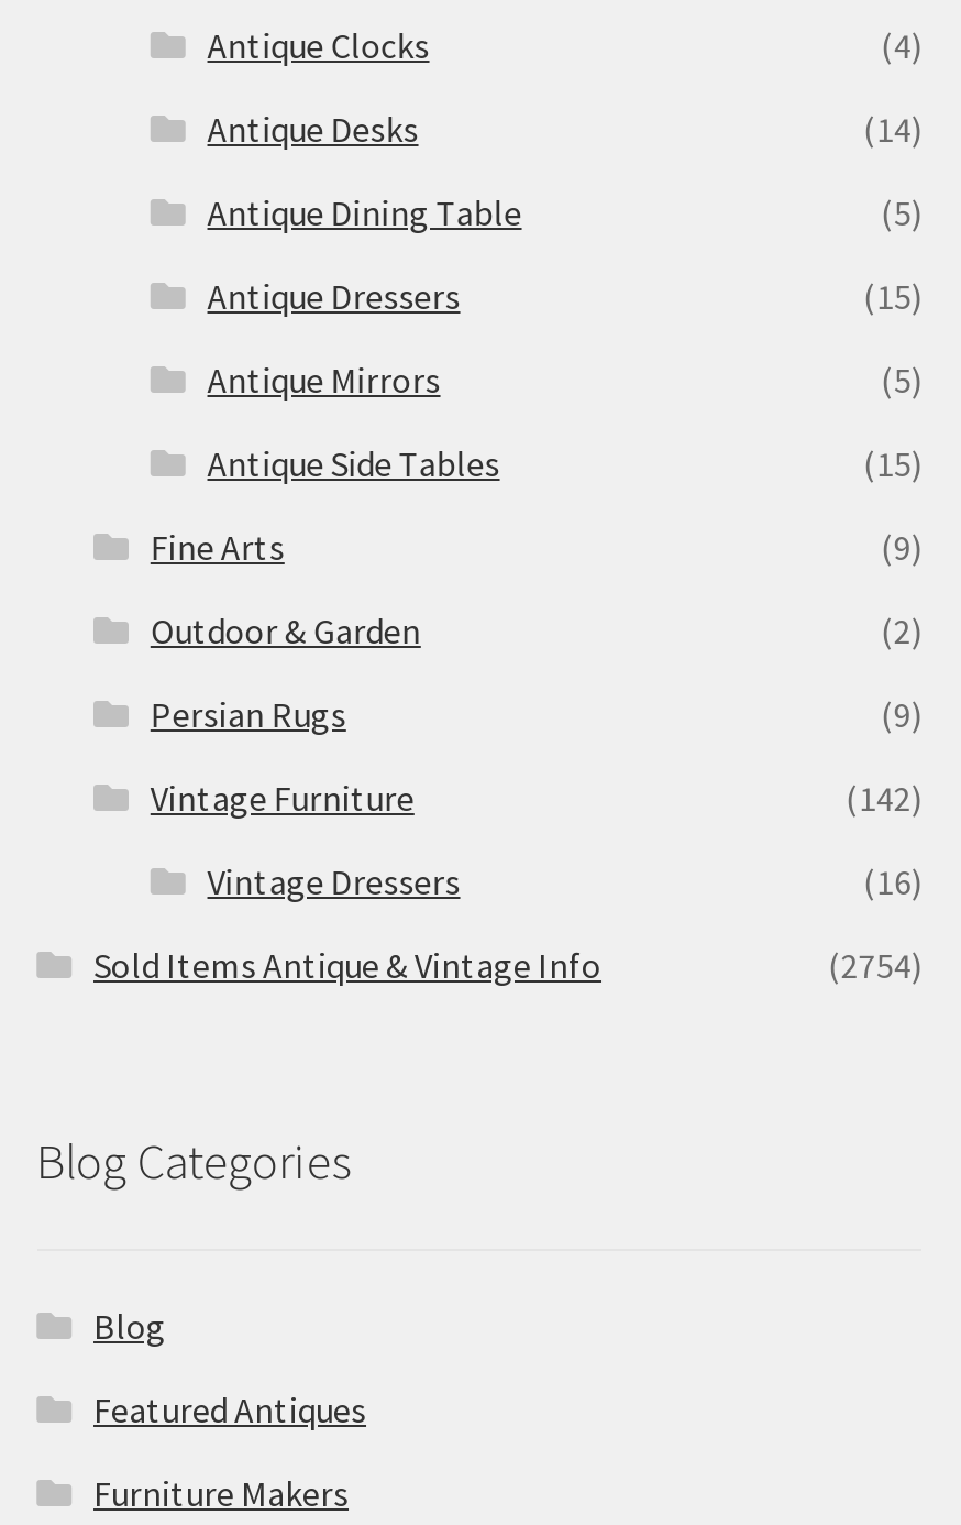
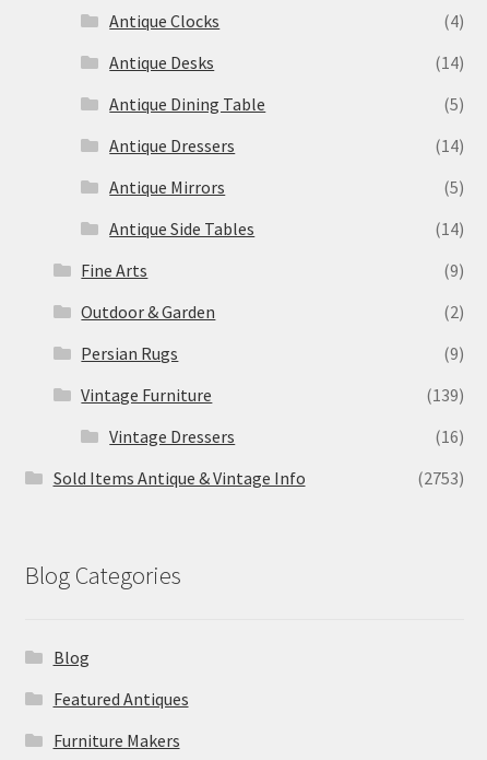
- (15)
+ (14)

- (15)
+ (14)

- (142)
+ (139)

- (2754)
+ (2753)
